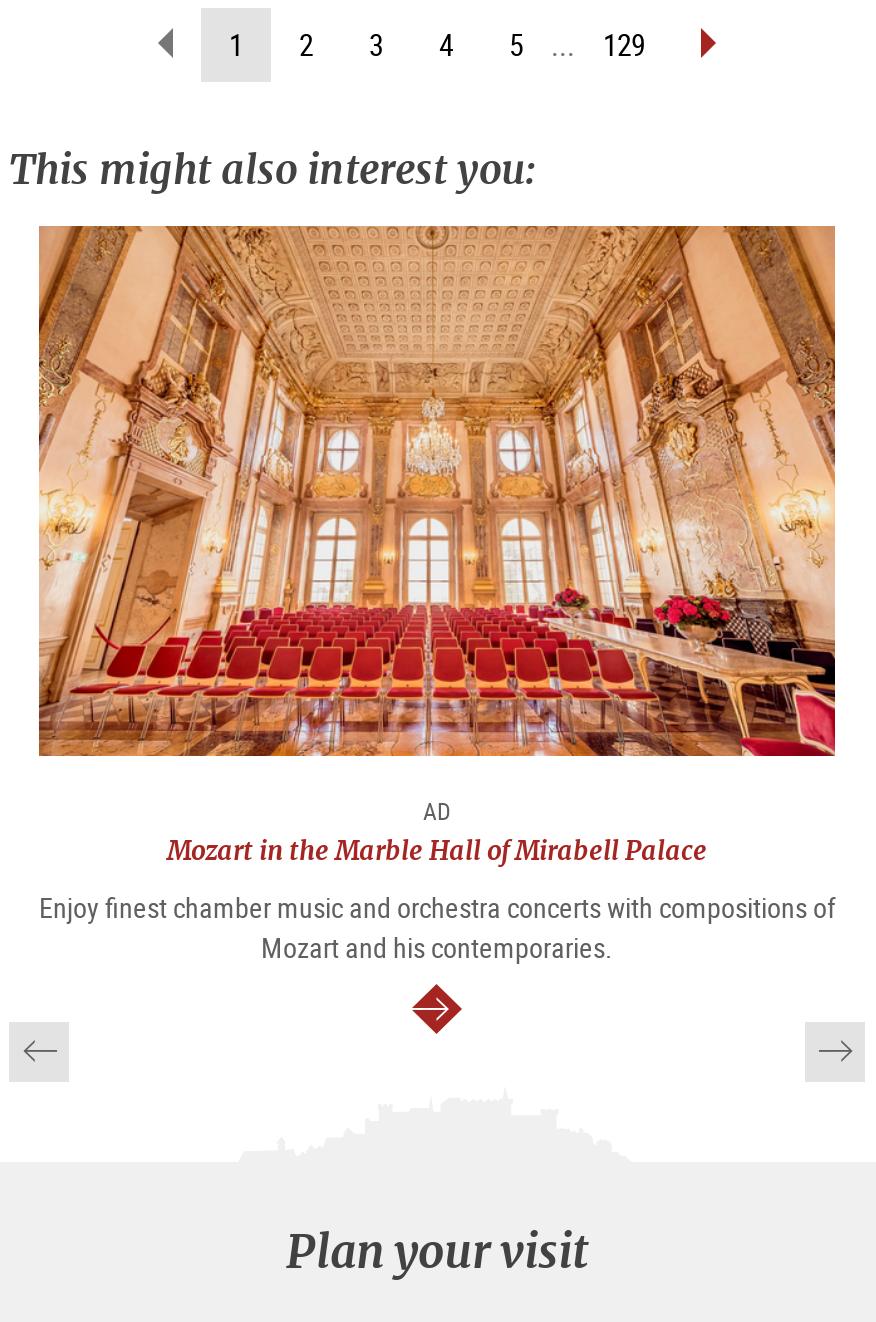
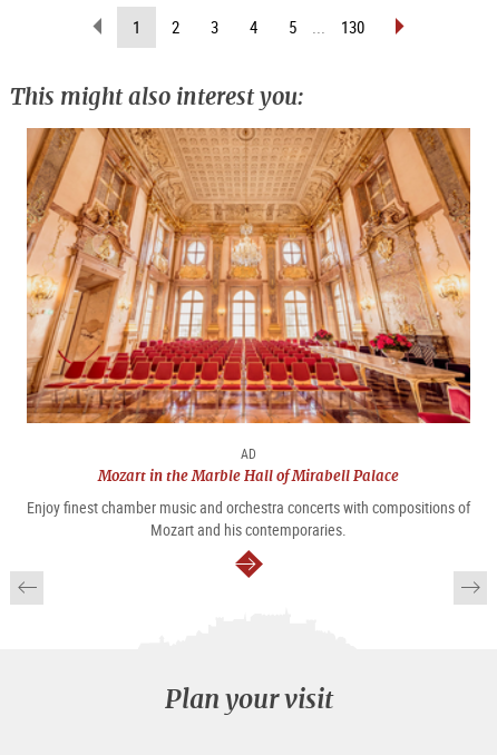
- 129
+ 130
